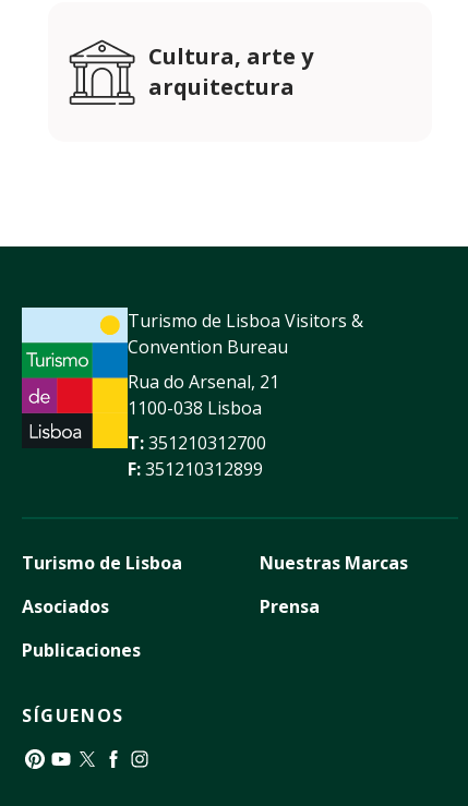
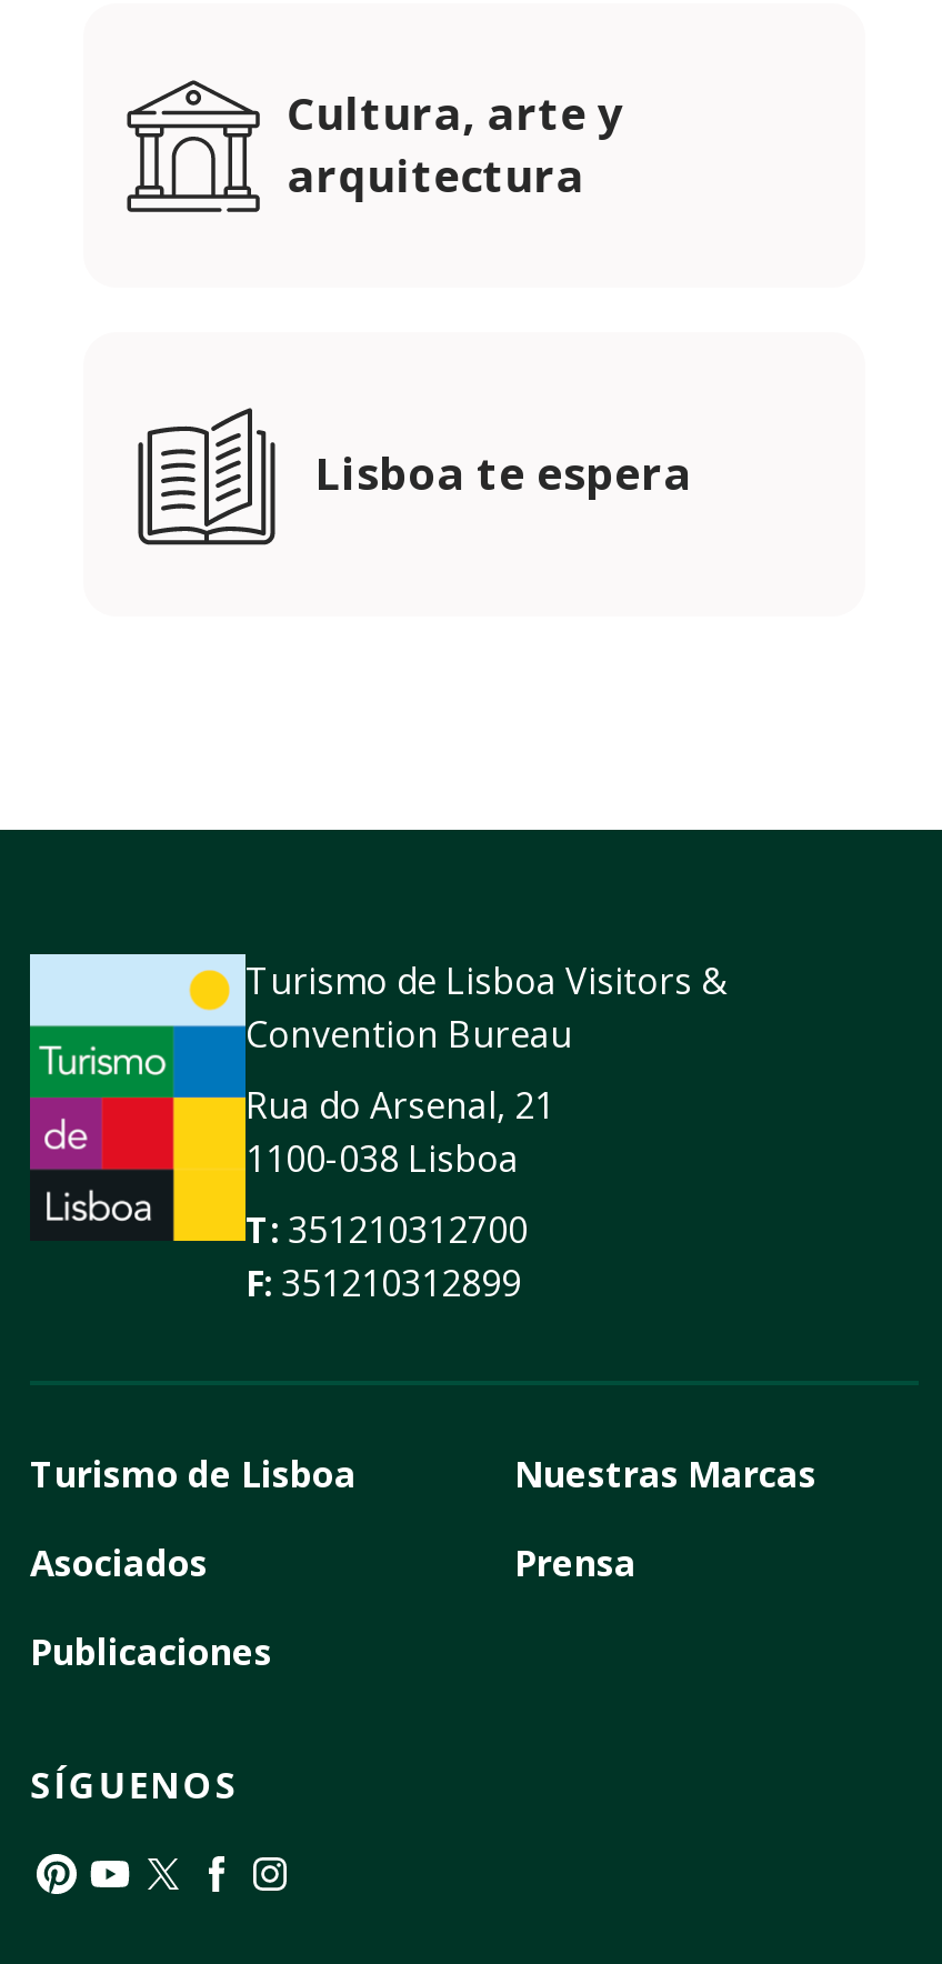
+ [image]
+ Lisboa te espera
